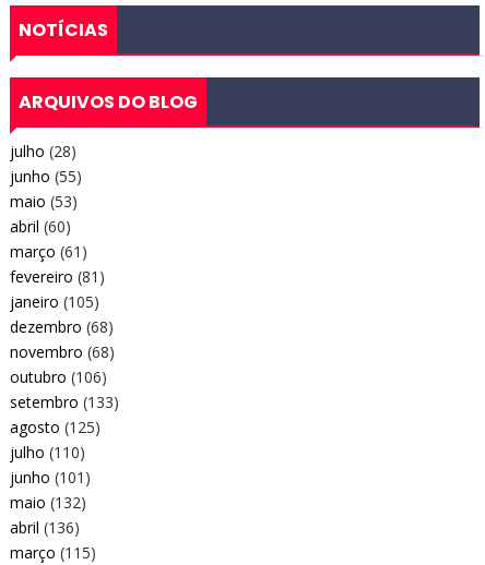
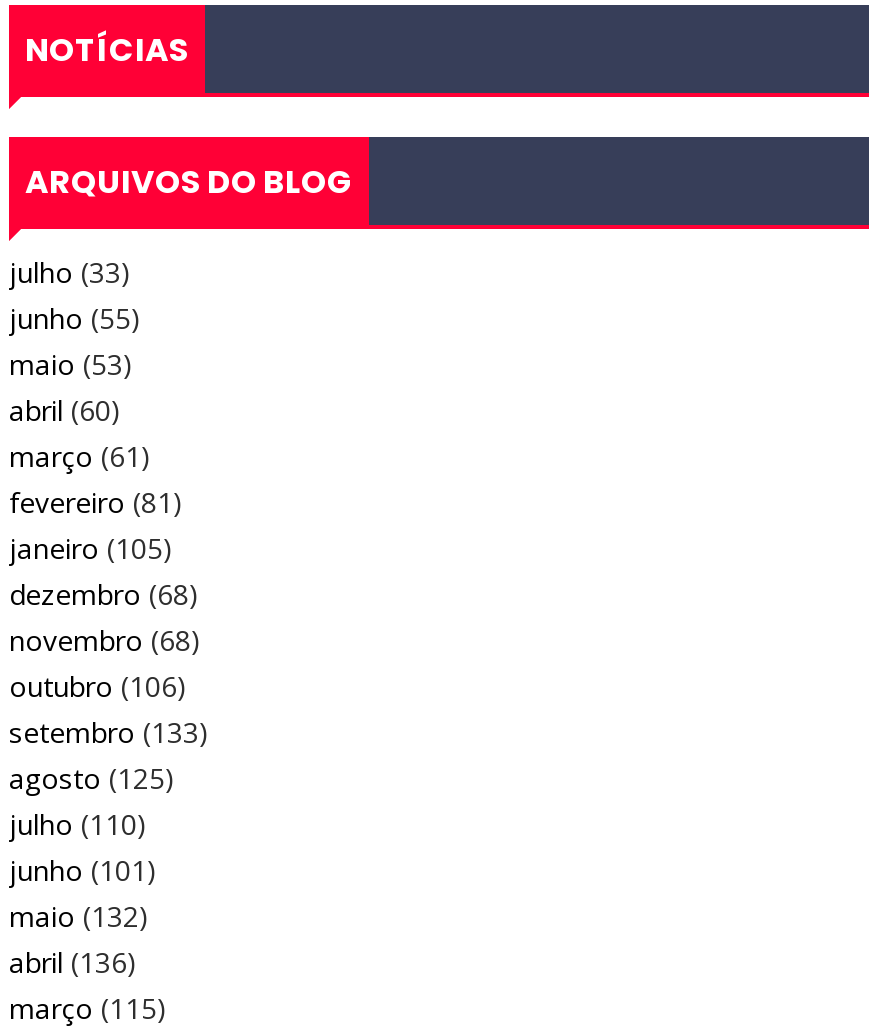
- julho (28)
+ julho (33)
